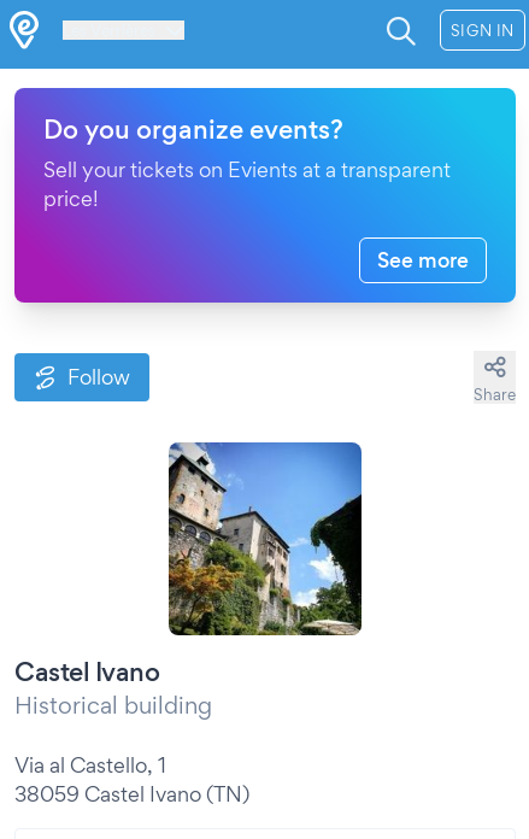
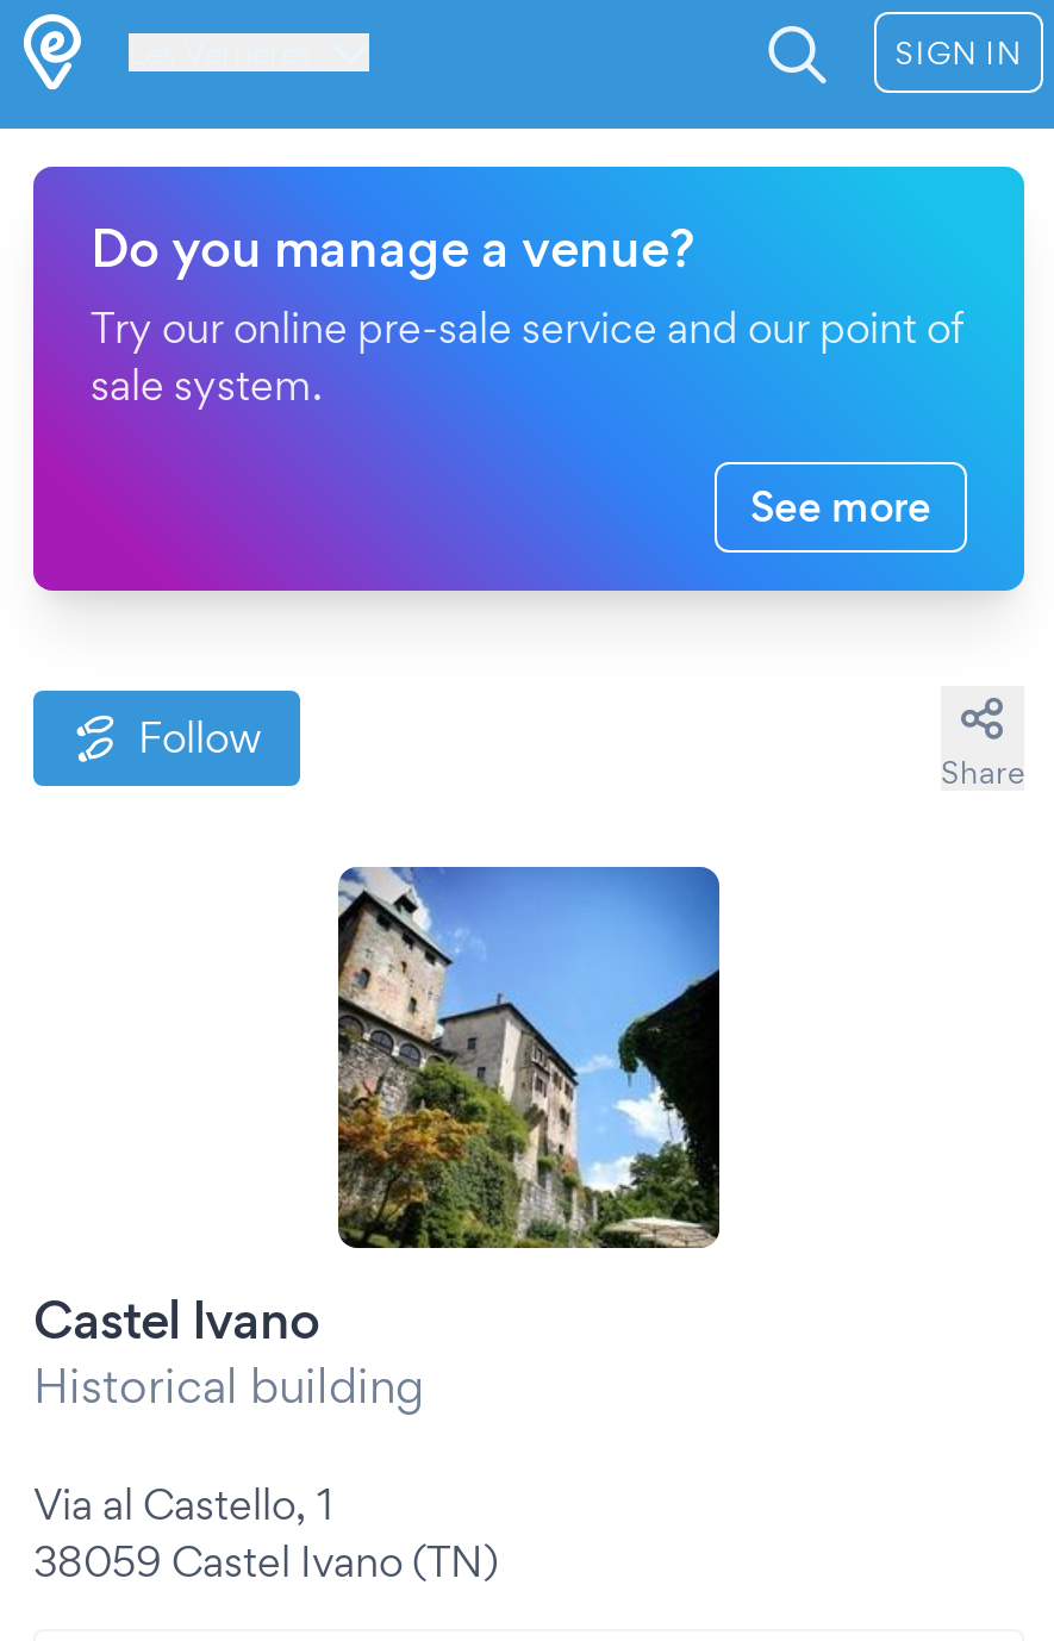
- Do you organize events?
- Sell your tickets on Evients at a transparent
- price!
+ Do you manage a venue?
+ Try our online pre-sale service and our point of
+ sale system.
